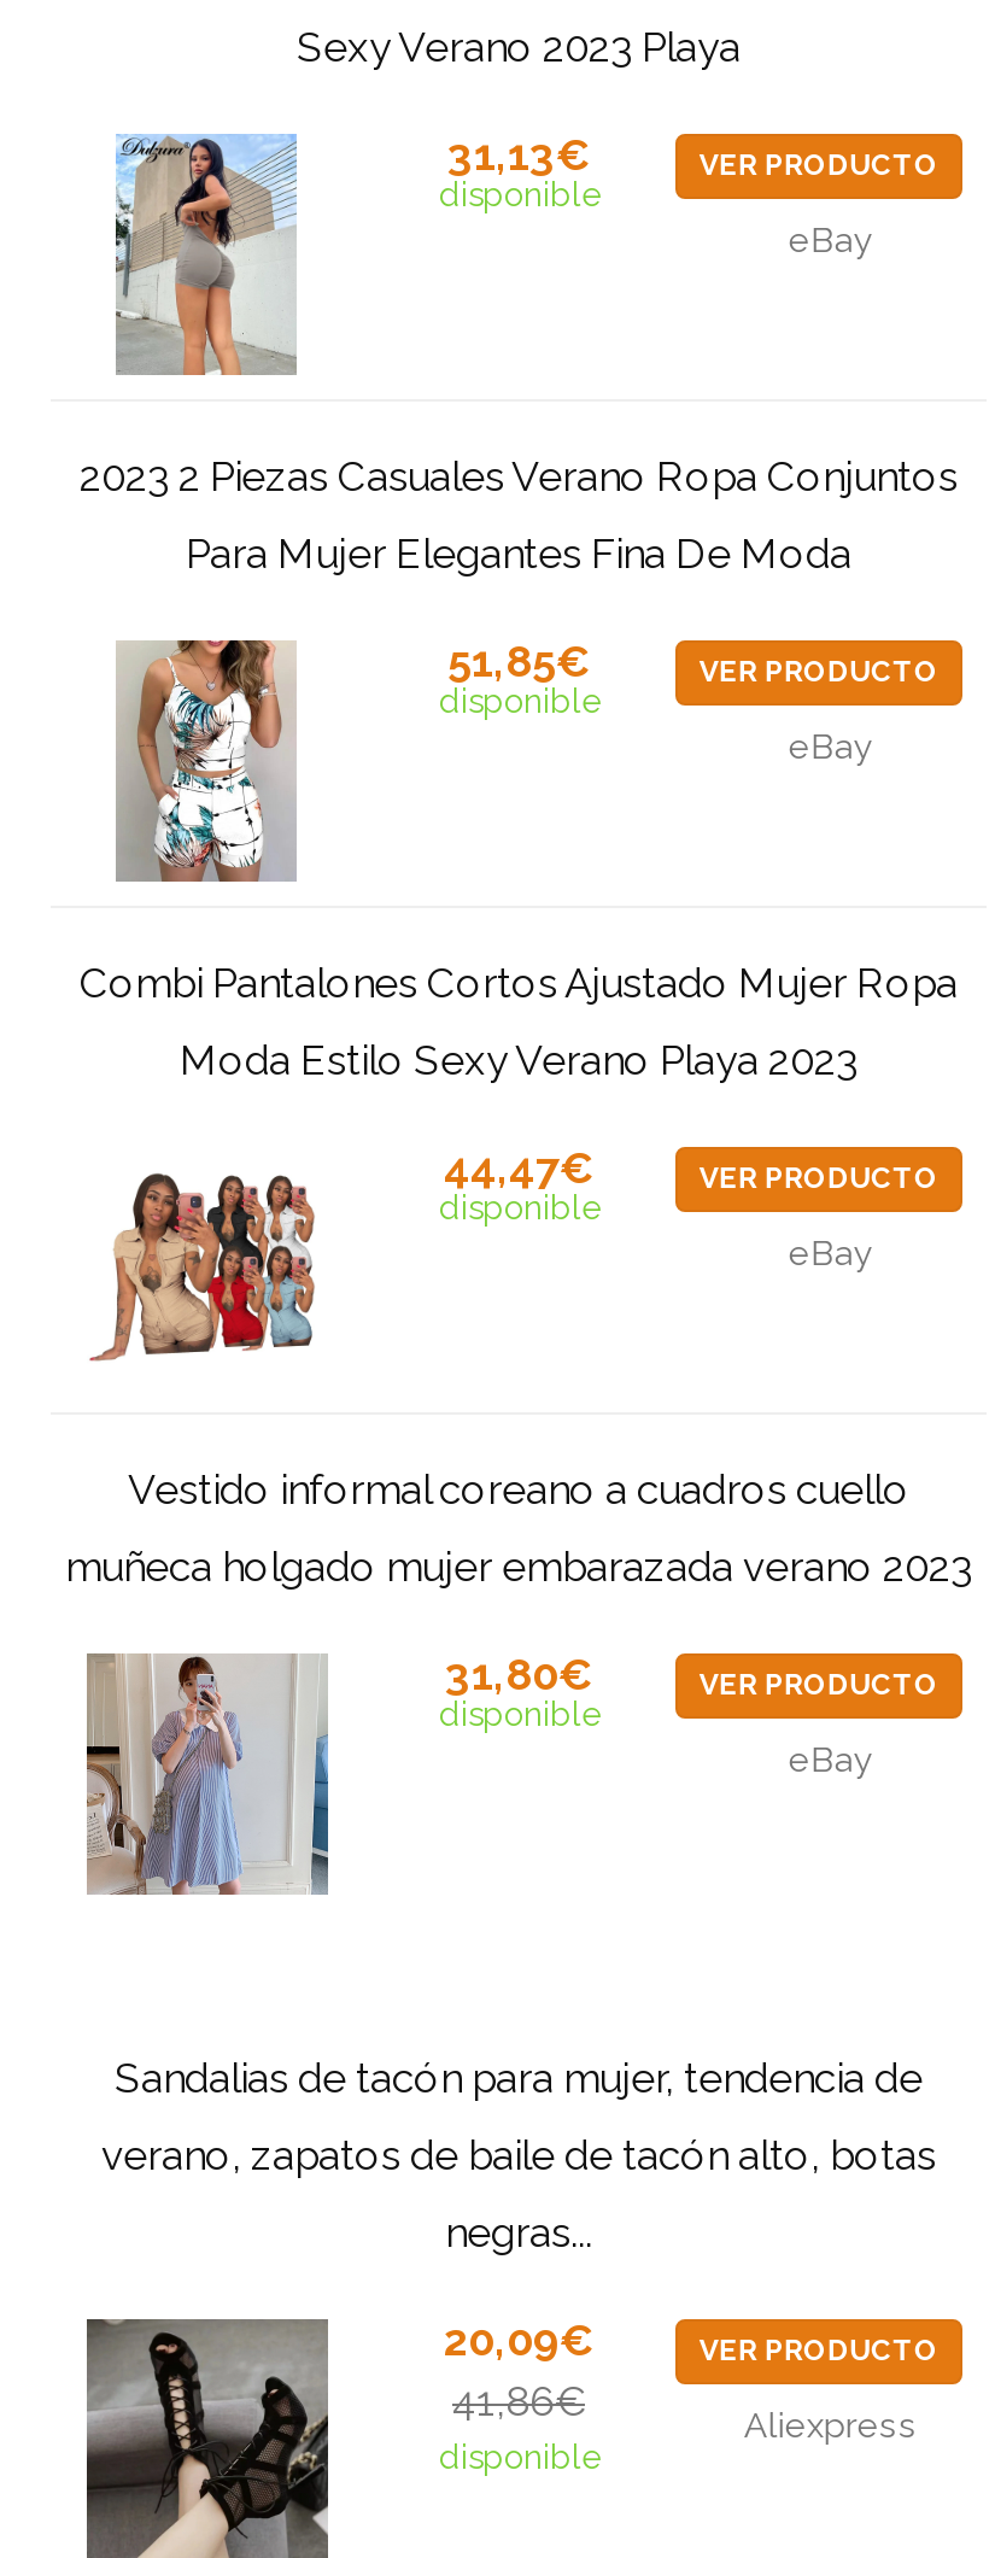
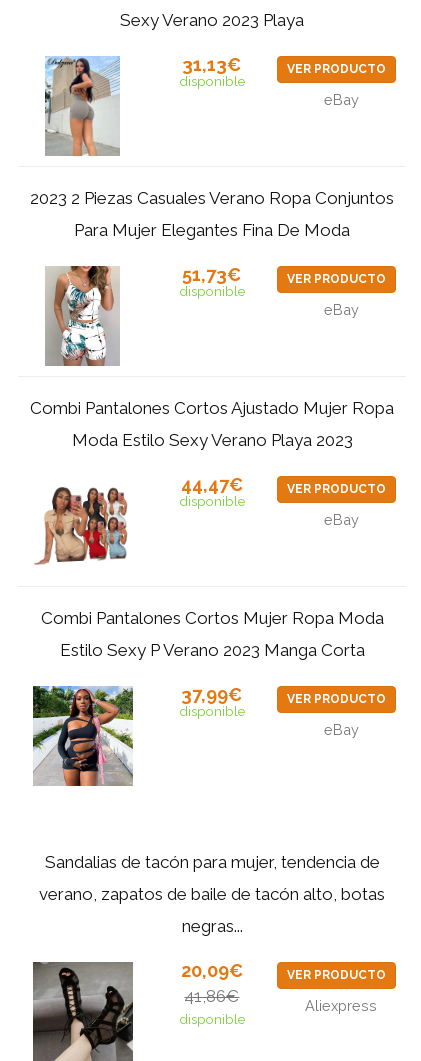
- 51,85€
+ 51,73€

- Vestido informal coreano a cuadros cuello
+ Combi Pantalones Cortos Mujer Ropa Moda

- muñeca holgado mujer embarazada verano 2023
+ Estilo Sexy P Verano 2023 Manga Corta

- [image]
+ [image]

- 31,80€
+ 37,99€
